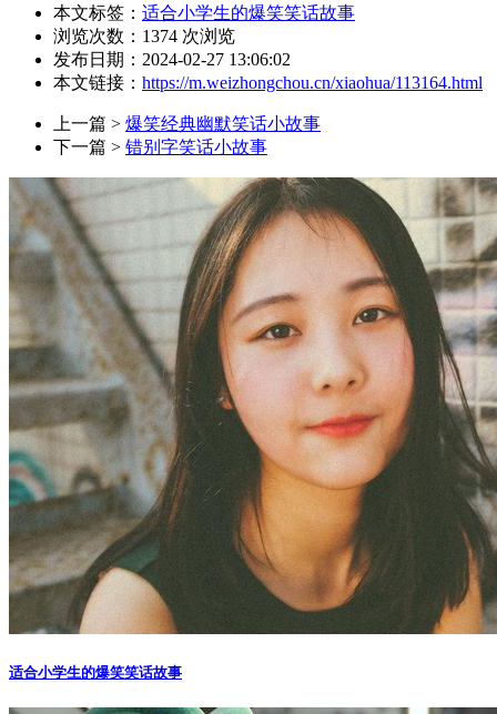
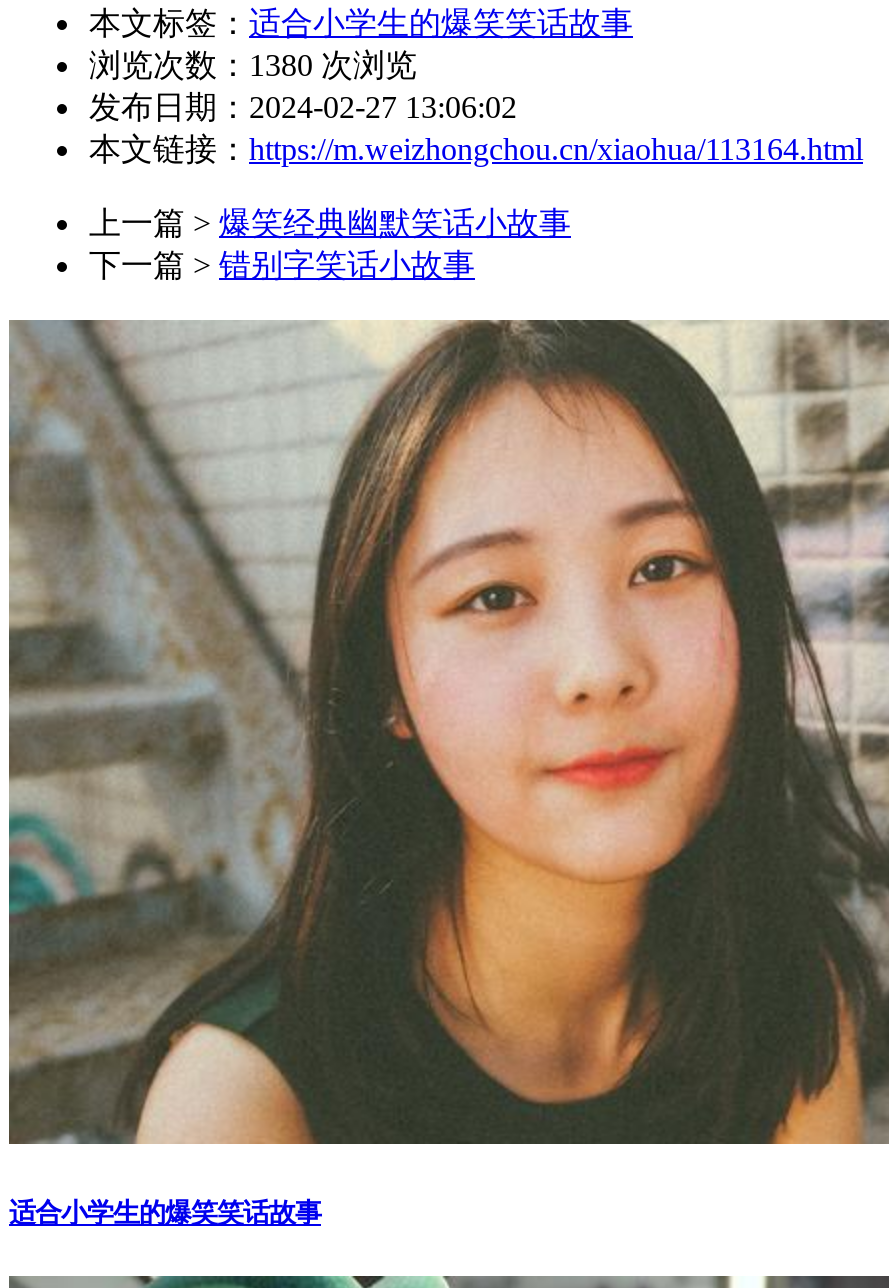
- 浏览次数：1374次浏览
+ 浏览次数：1380次浏览
